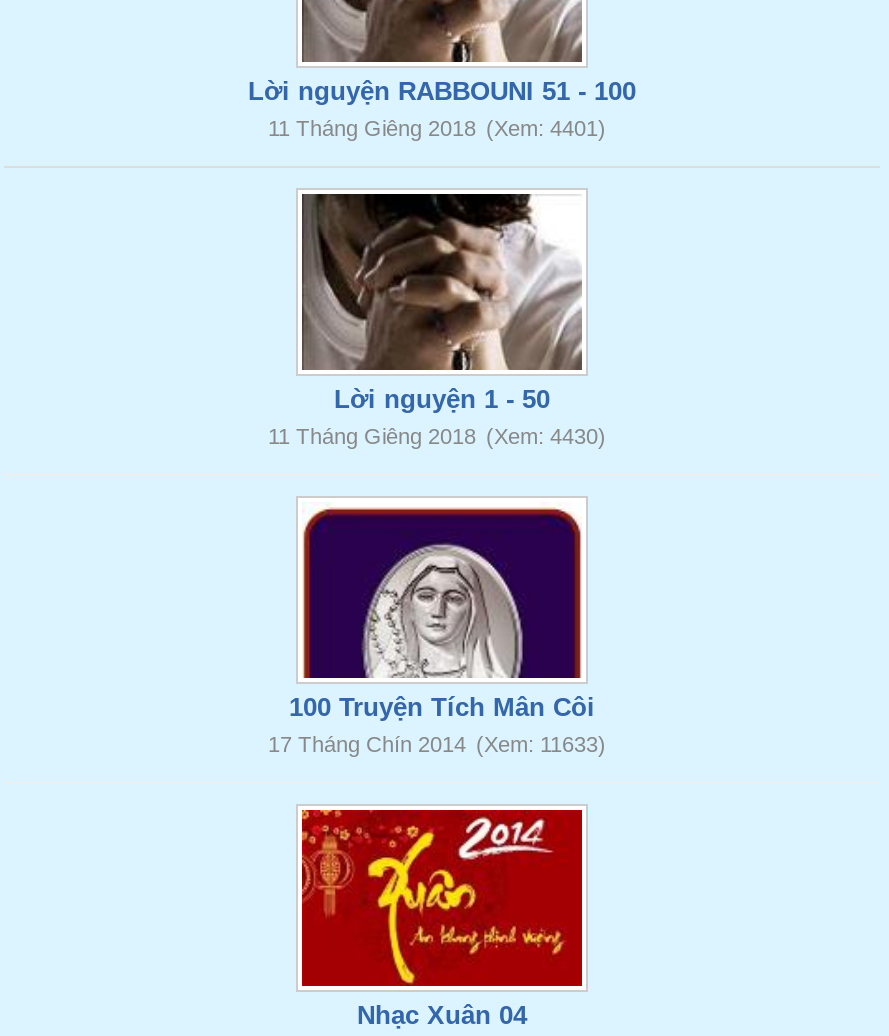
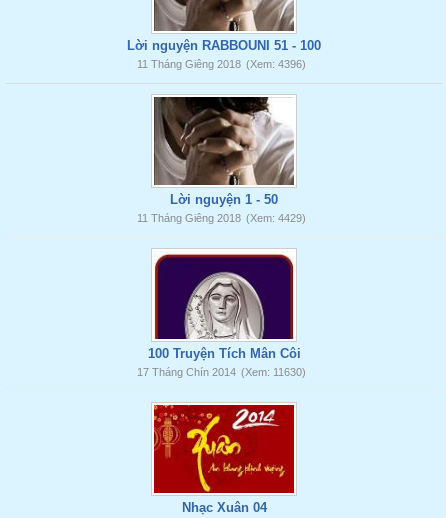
- 11 Tháng Giêng 2018 (Xem: 4401)
+ 11 Tháng Giêng 2018 (Xem: 4396)

- 11 Tháng Giêng 2018 (Xem: 4430)
+ 11 Tháng Giêng 2018 (Xem: 4429)

- 17 Tháng Chín 2014 (Xem: 11633)
+ 17 Tháng Chín 2014 (Xem: 11630)
